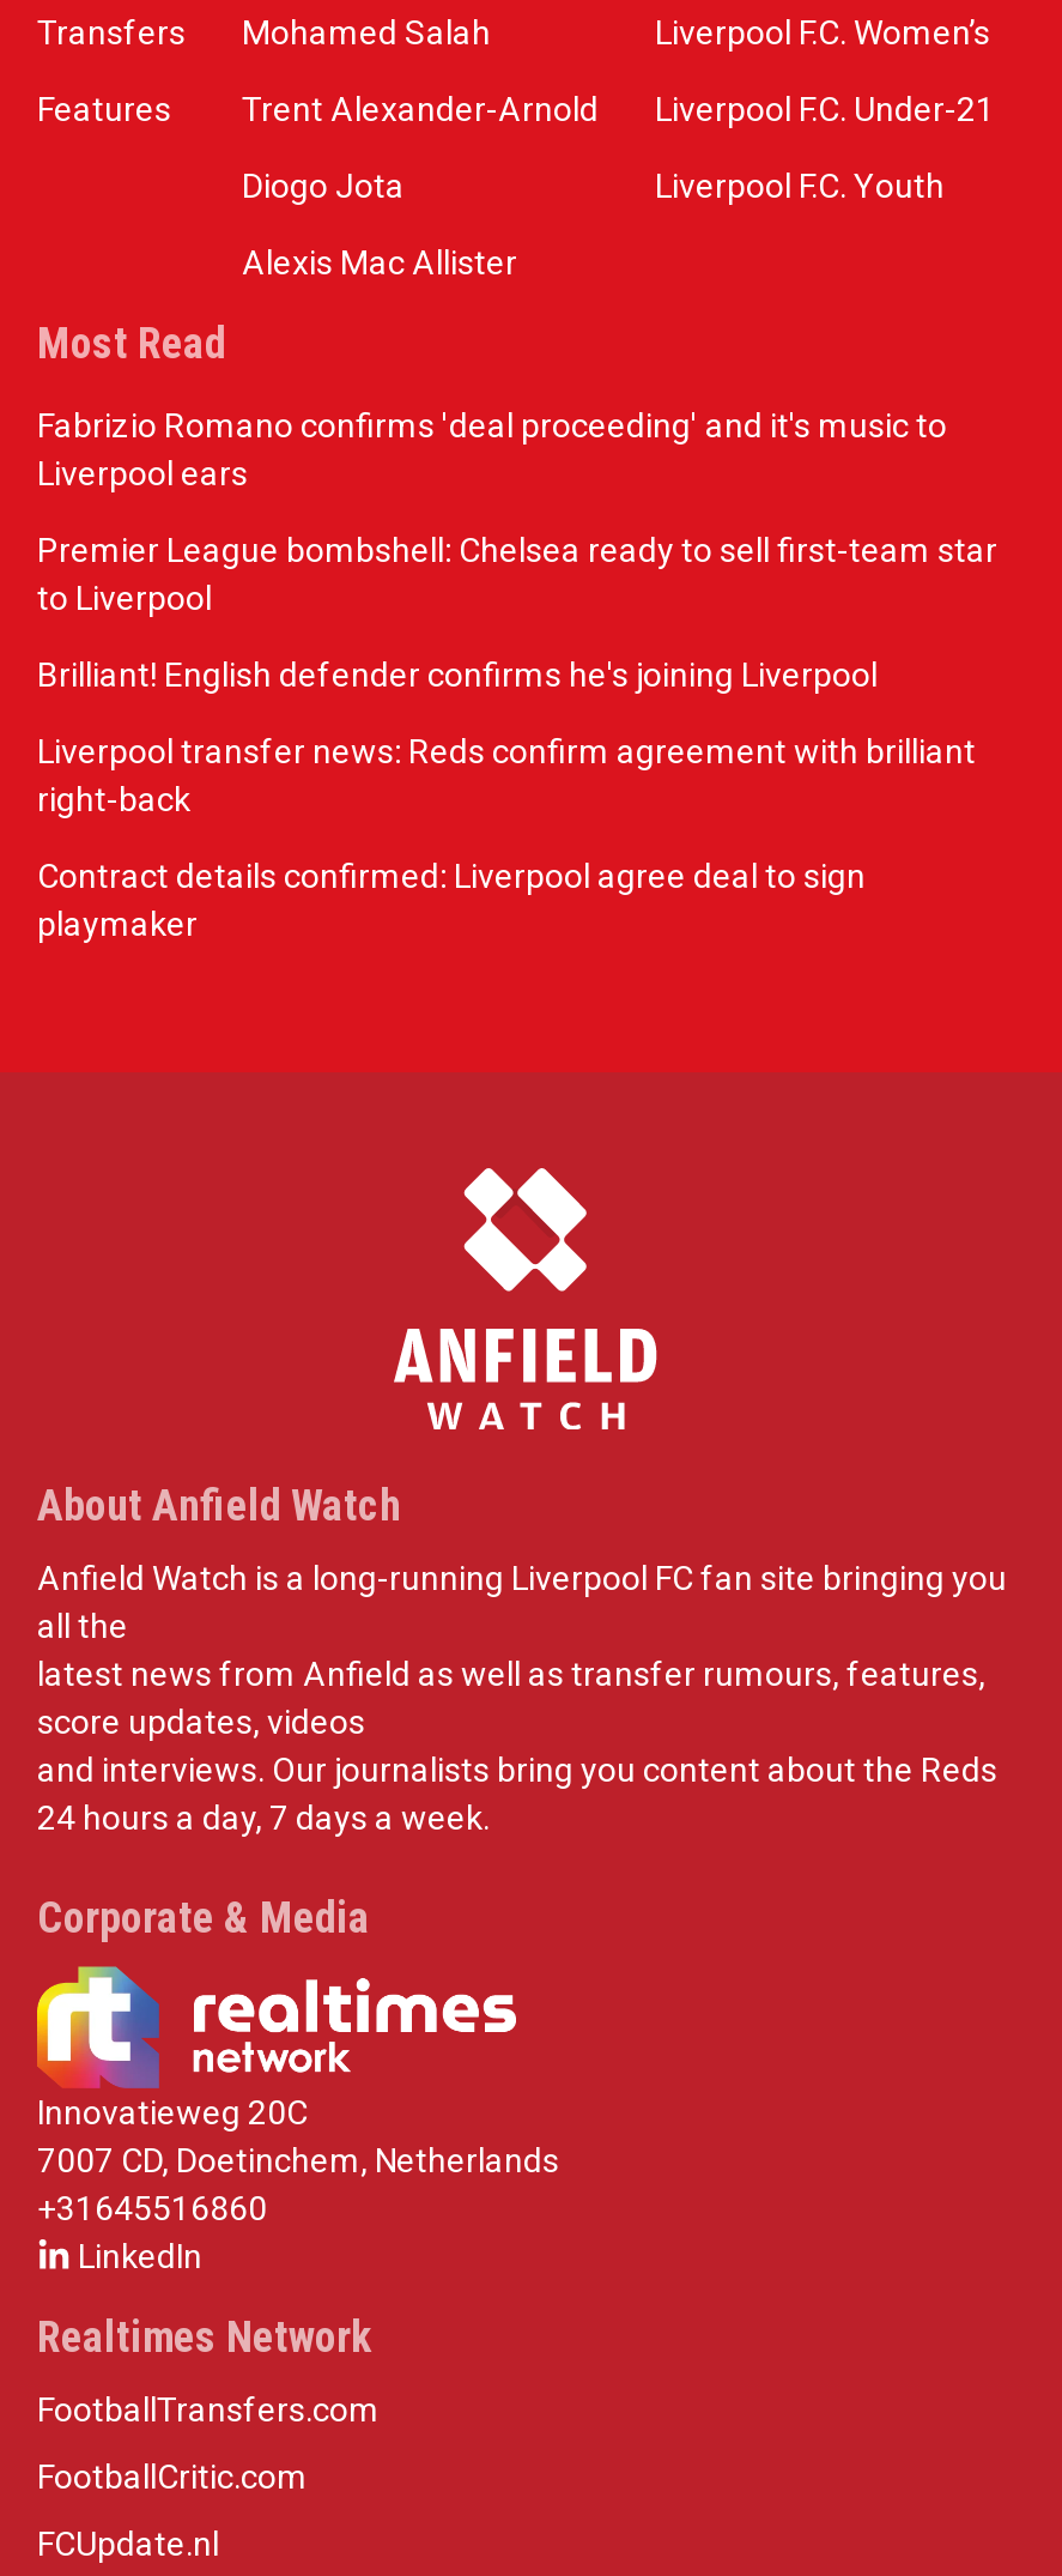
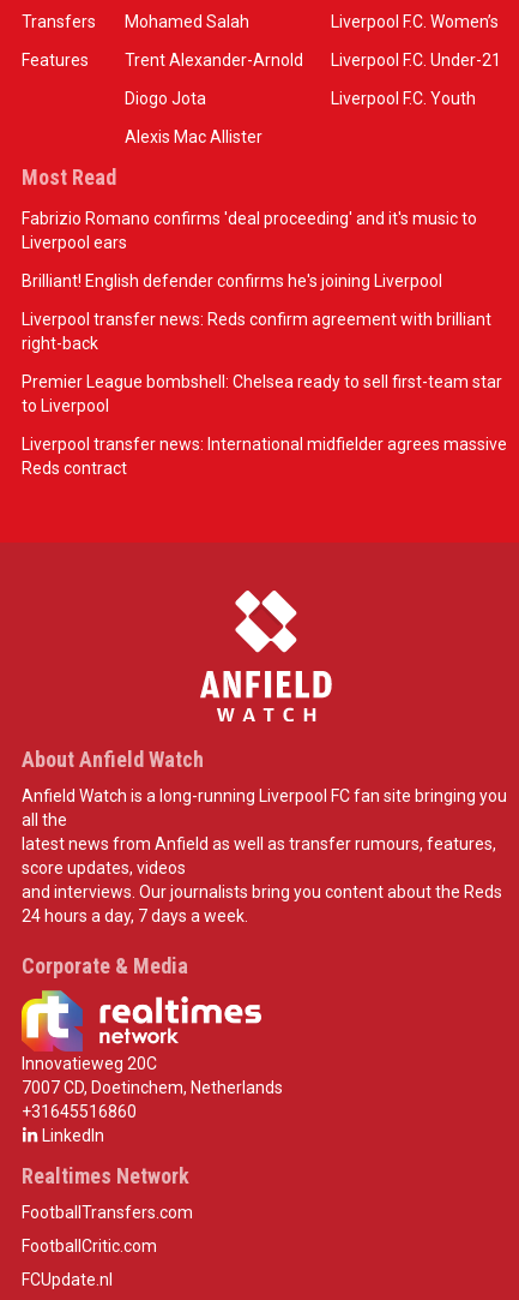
moved down: Premier League bombshell: Chelsea ready to sell first-team star | to Liverpool

moved up: Brilliant! English defender confirms he's joining Liverpool | Liverpool transfer news: Reds confirm agreement with brilliant | right-back

- Contract details confirmed: Liverpool agree deal to sign
- playmaker
+ Liverpool transfer news: International midfielder agrees massive
+ Reds contract
